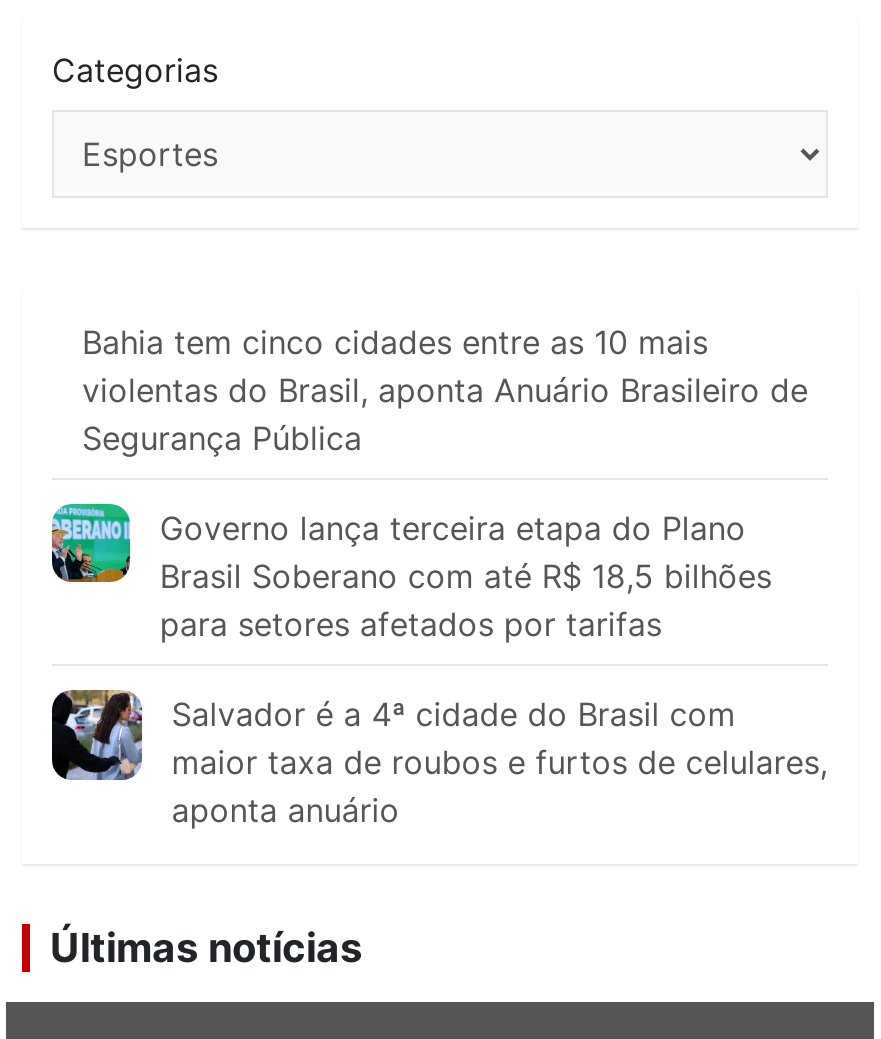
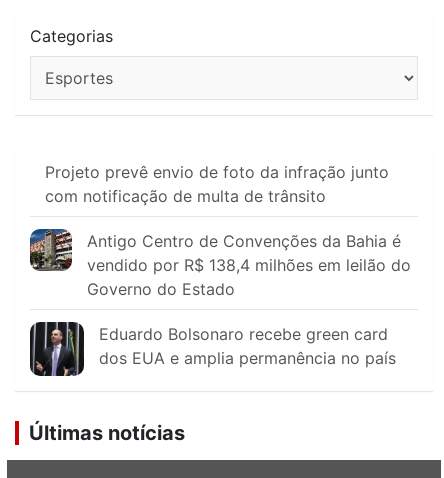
- Bahia tem cinco cidades entre as 10 mais
- violentas do Brasil, aponta Anuário Brasileiro de
- Segurança Pública
+ Projeto prevê envio de foto da infração junto
+ com notificação de multa de trânsito

- [image]
- Governo lança terceira etapa do Plano
- Brasil Soberano com até R$ 18,5 bilhões
- para setores afetados por tarifas
+ [image]
+ Antigo Centro de Convenções da Bahia é
+ vendido por R$ 138,4 milhões em leilão do
+ Governo do Estado

- [image]
- Salvador é a 4ª cidade do Brasil com
- maior taxa de roubos e furtos de celulares,
- aponta anuário
+ [image]
+ Eduardo Bolsonaro recebe green card
+ dos EUA e amplia permanência no país
